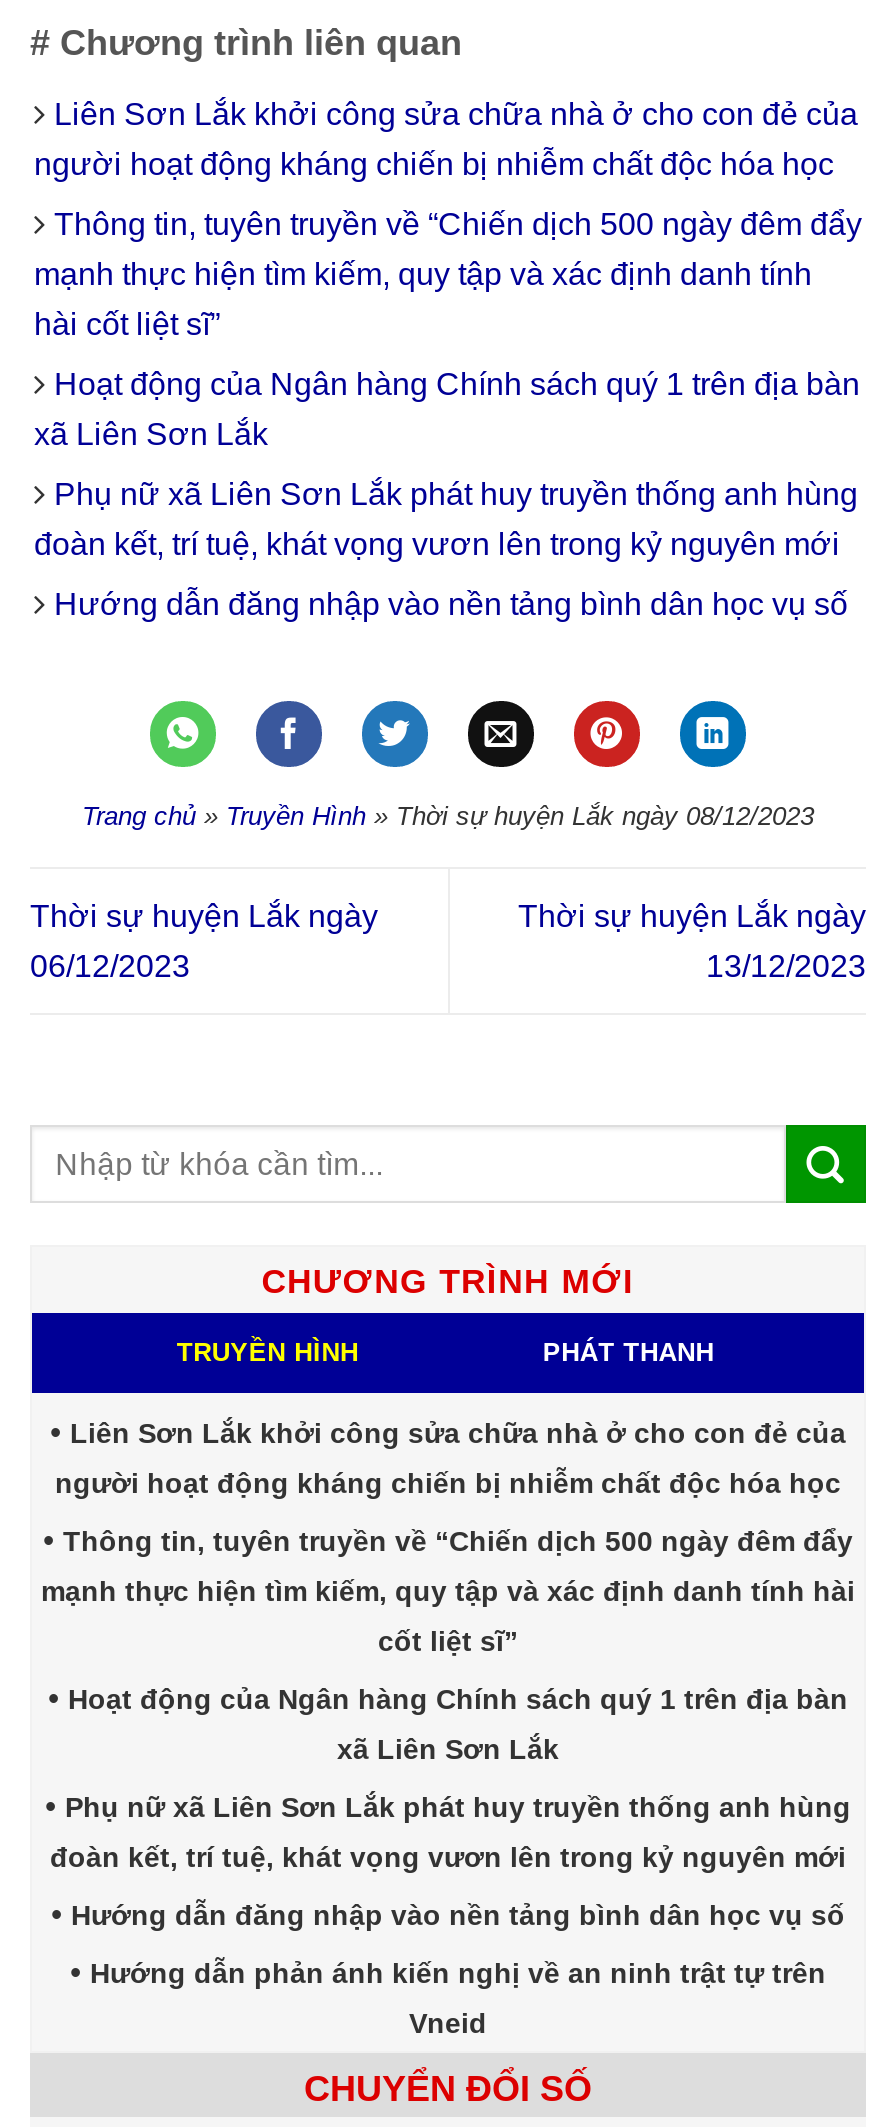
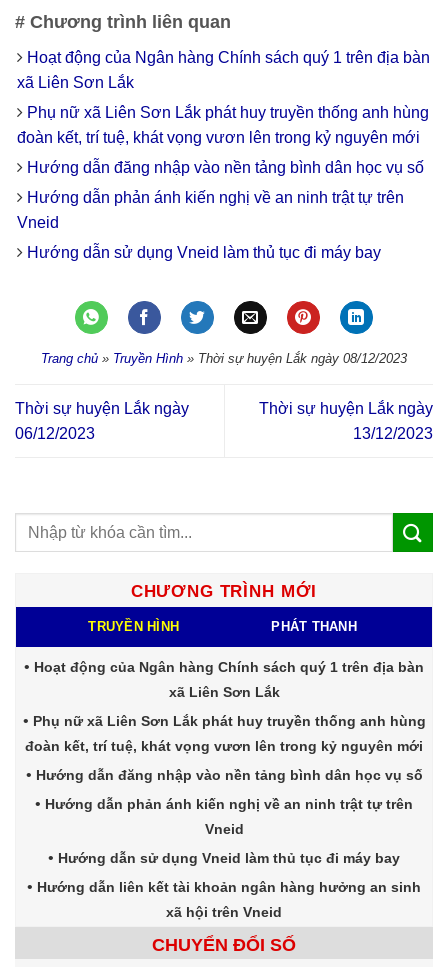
- Liên Sơn Lắk khởi công sửa chữa nhà ở cho con đẻ của
- người hoạt động kháng chiến bị nhiễm chất độc hóa học
- Thông tin, tuyên truyền về “Chiến dịch 500 ngày đêm đẩy
- mạnh thực hiện tìm kiếm, quy tập và xác định danh tính
- hài cốt liệt sĩ”

moved up: Hoạt động của Ngân hàng Chính sách quý 1 trên địa bàn | xã Liên Sơn Lắk | Phụ nữ xã Liên Sơn Lắk phát huy truyền thống anh hùng | đoàn kết, trí tuệ, khát vọng vươn lên trong kỷ nguyên mới | Hướng dẫn đăng nhập vào nền tảng bình dân học vụ số

+ Hướng dẫn phản ánh kiến nghị về an ninh trật tự trên
+ Vneid
+ Hướng dẫn sử dụng Vneid làm thủ tục đi máy bay

- Liên Sơn Lắk khởi công sửa chữa nhà ở cho con đẻ của
- người hoạt động kháng chiến bị nhiễm chất độc hóa học
- Thông tin, tuyên truyền về “Chiến dịch 500 ngày đêm đẩy
- mạnh thực hiện tìm kiếm, quy tập và xác định danh tính hài
- cốt liệt sĩ”

moved up: Hoạt động của Ngân hàng Chính sách quý 1 trên địa bàn | xã Liên Sơn Lắk | Phụ nữ xã Liên Sơn Lắk phát huy truyền thống anh hùng | đoàn kết, trí tuệ, khát vọng vươn lên trong kỷ nguyên mới | Hướng dẫn đăng nhập vào nền tảng bình dân học vụ số | Hướng dẫn phản ánh kiến nghị về an ninh trật tự trên | Vneid

+ Hướng dẫn sử dụng Vneid làm thủ tục đi máy bay
+ Hướng dẫn liên kết tài khoản ngân hàng hưởng an sinh
+ xã hội trên Vneid
